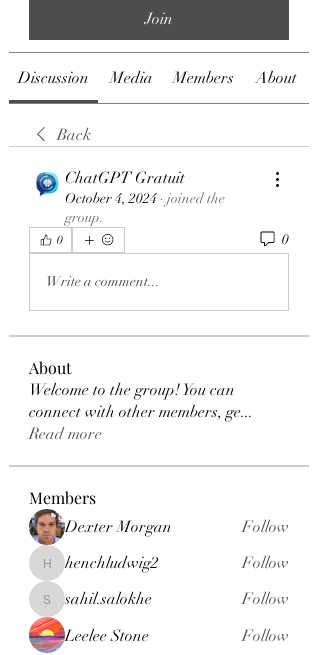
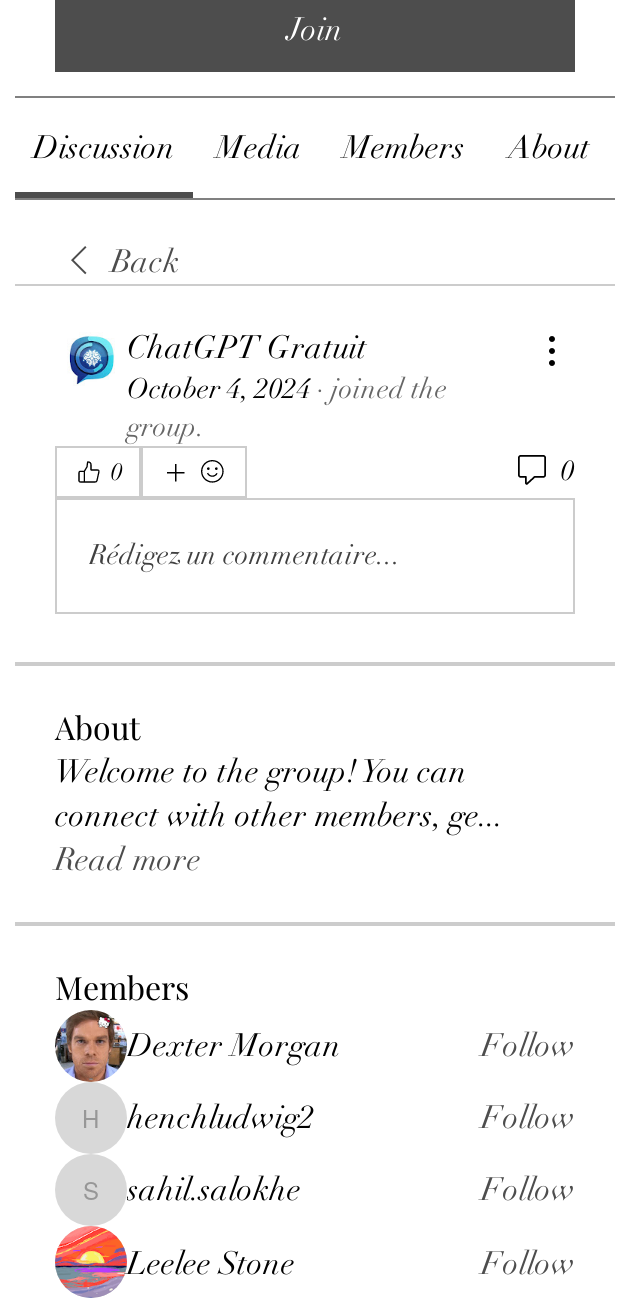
- Write a comment...
+ Rédigez un commentaire...
